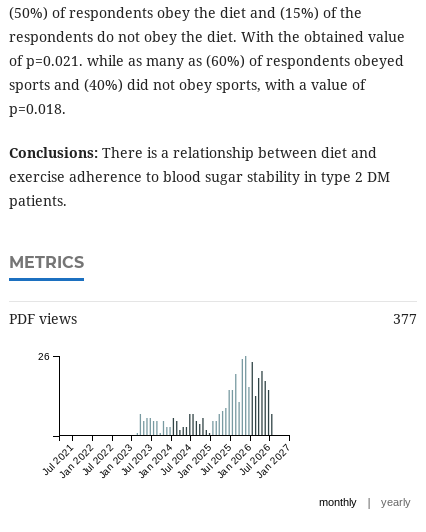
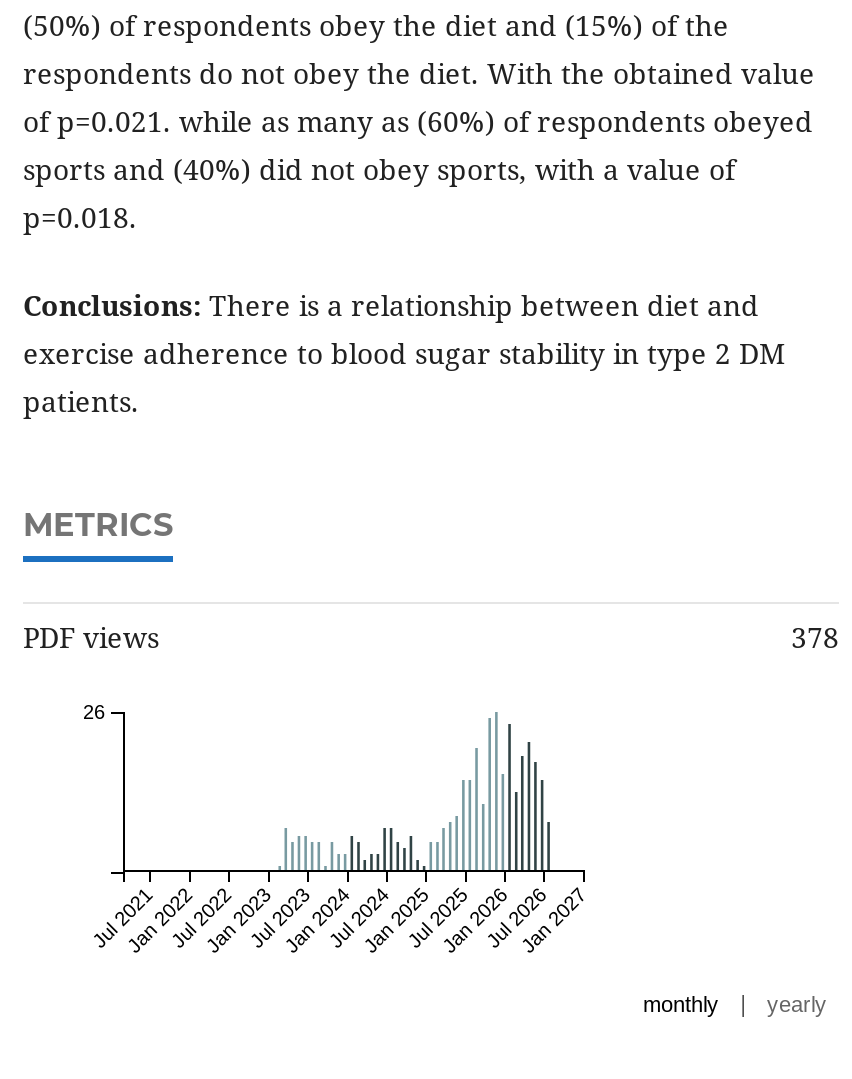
- 377
+ 378
